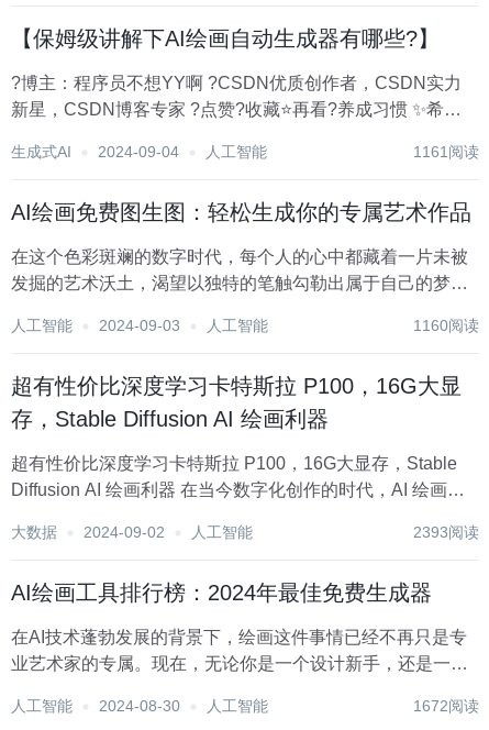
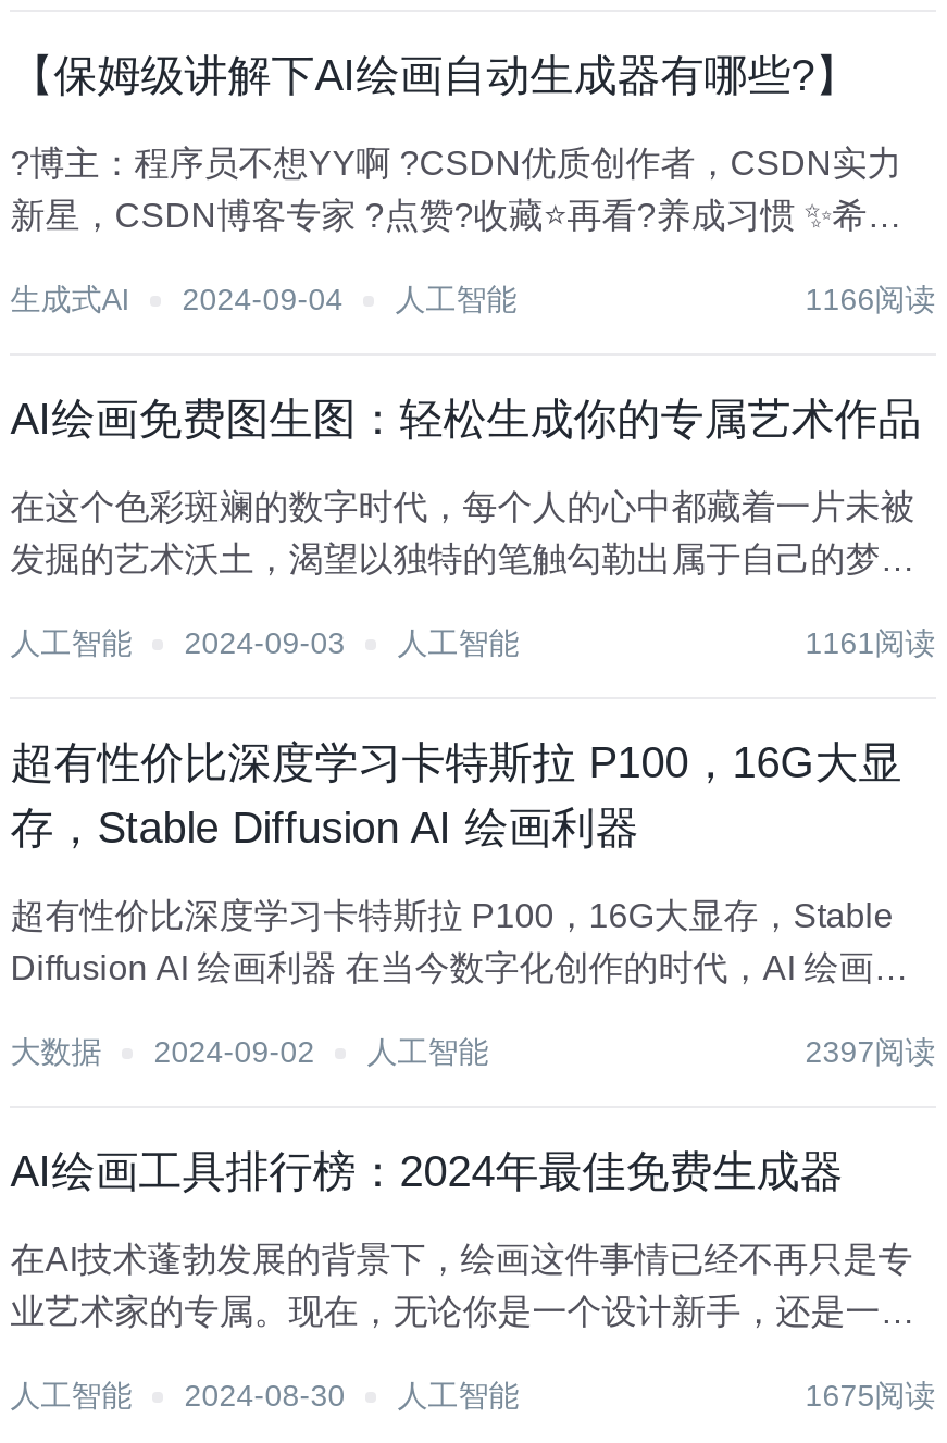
- 1161阅读
+ 1166阅读

- 1160阅读
+ 1161阅读

- 2393阅读
+ 2397阅读

- 1672阅读
+ 1675阅读
